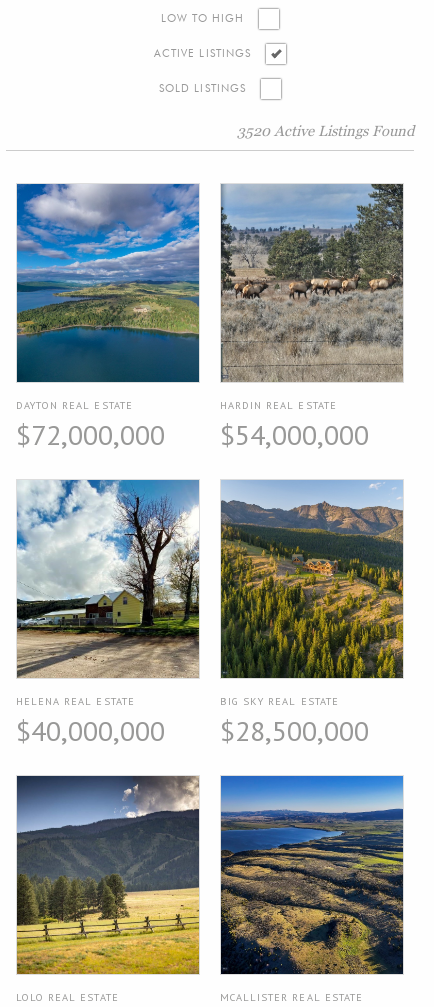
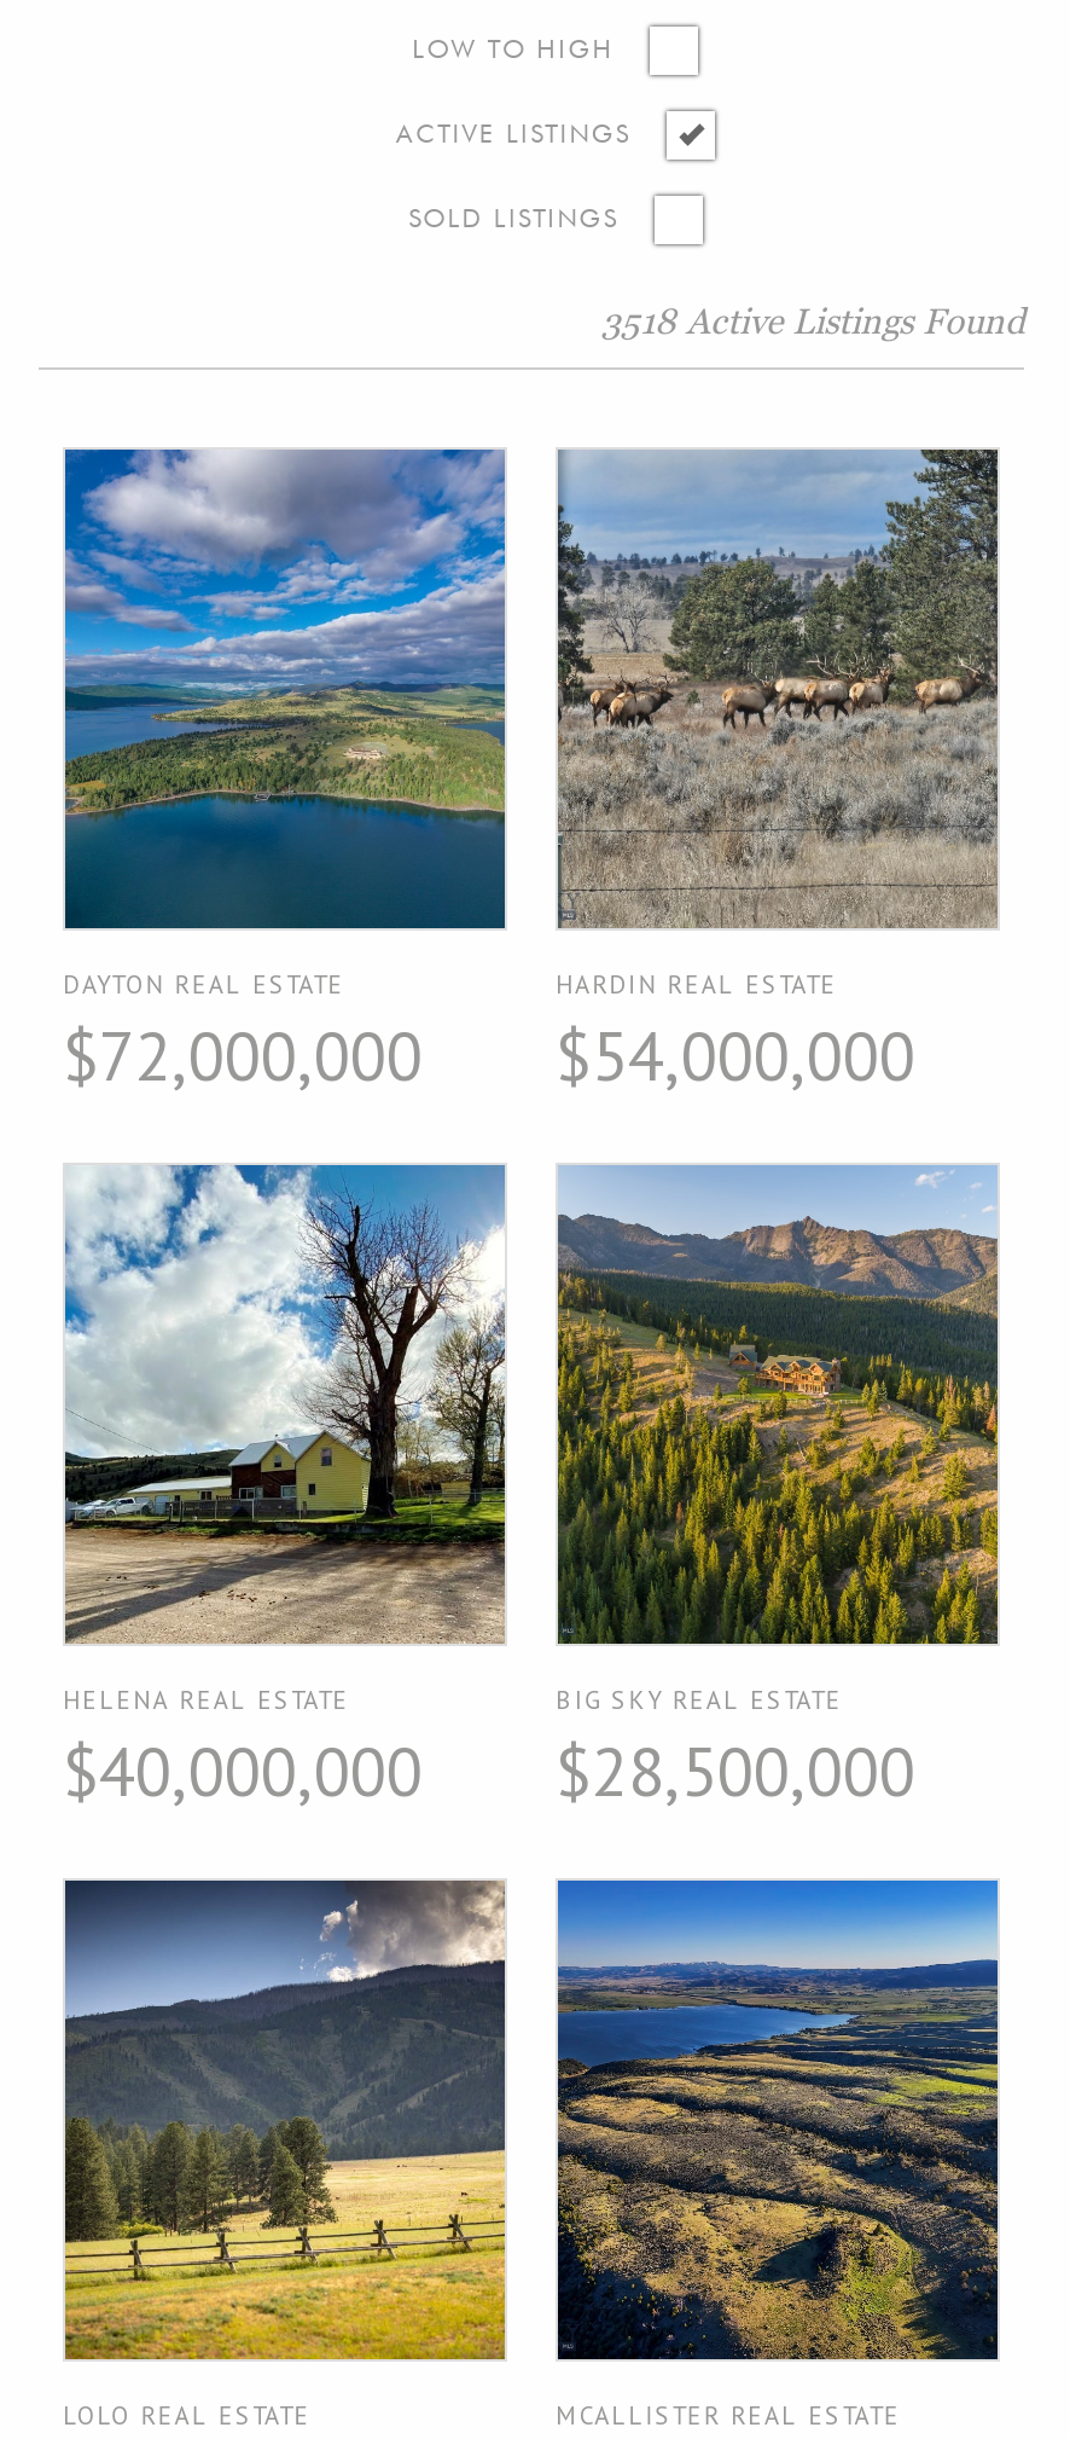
- 3520 Active Listings Found
+ 3518 Active Listings Found
